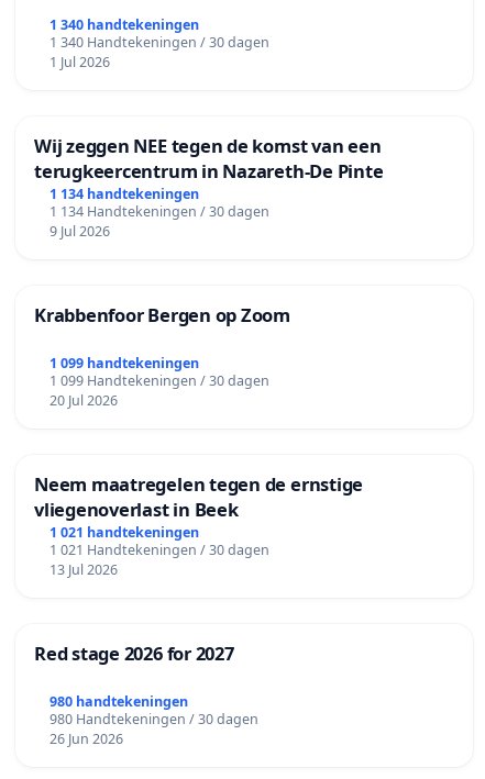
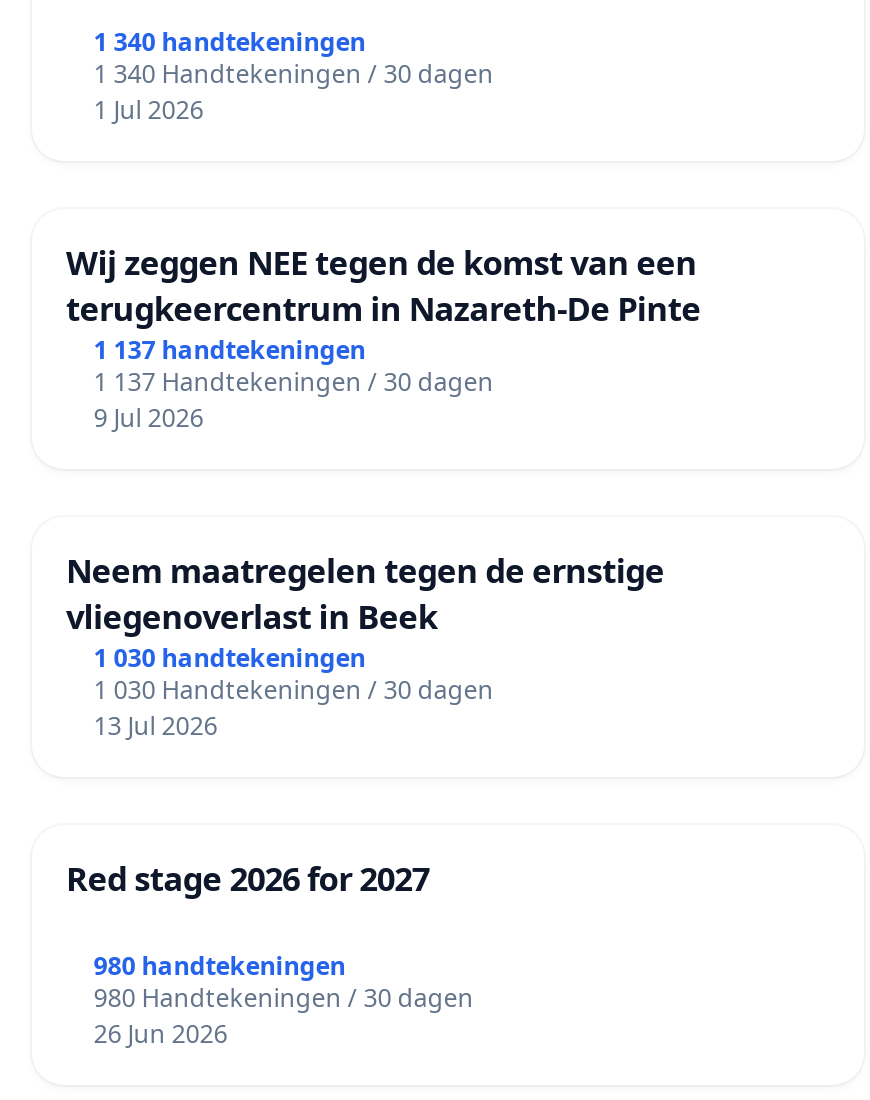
- 1 134 handtekeningen
+ 1 137 handtekeningen

- 1 134 Handtekeningen / 30 dagen
+ 1 137 Handtekeningen / 30 dagen

- Krabbenfoor Bergen op Zoom
- 1 099 handtekeningen
- 1 099 Handtekeningen / 30 dagen
- 20 Jul 2026

- 1 021 handtekeningen
+ 1 030 handtekeningen

- 1 021 Handtekeningen / 30 dagen
+ 1 030 Handtekeningen / 30 dagen
